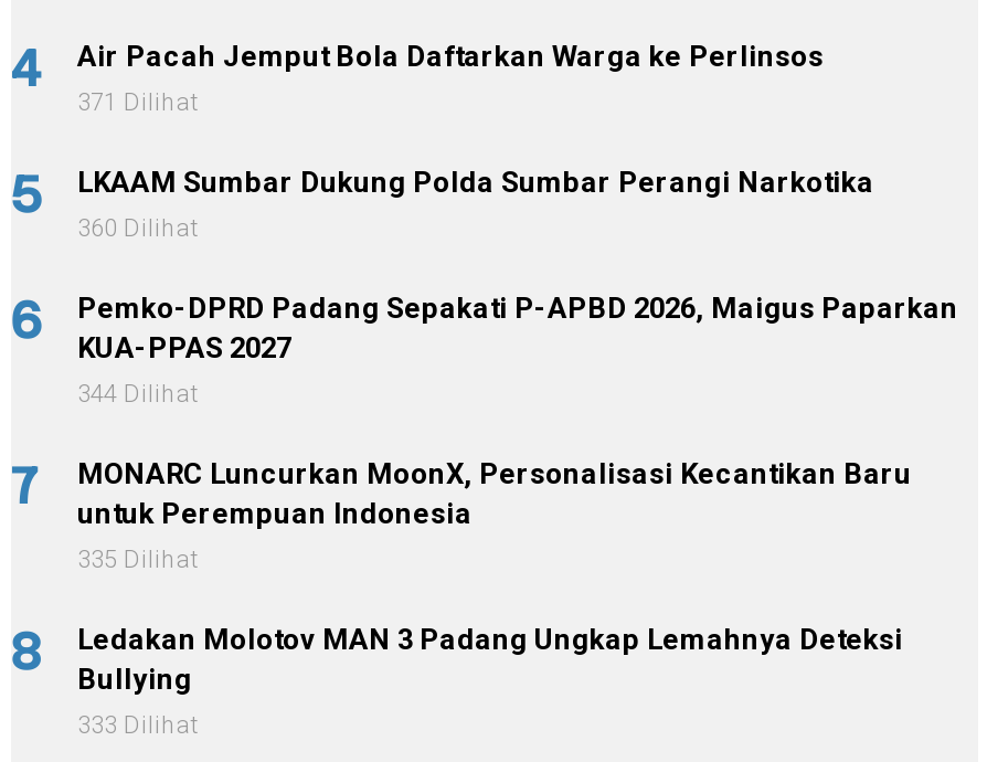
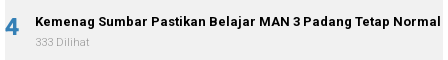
- Air Pacah Jemput Bola Daftarkan Warga ke Perlinsos
- 371 Dilihat
- 5
- LKAAM Sumbar Dukung Polda Sumbar Perangi Narkotika
- 360 Dilihat
- 6
- Pemko-DPRD Padang Sepakati P-APBD 2026, Maigus Paparkan
- KUA-PPAS 2027
- 344 Dilihat
- 7
- MONARC Luncurkan MoonX, Personalisasi Kecantikan Baru
- untuk Perempuan Indonesia
- 335 Dilihat
- 8
- Ledakan Molotov MAN 3 Padang Ungkap Lemahnya Deteksi
- Bullying
+ Kemenag Sumbar Pastikan Belajar MAN 3 Padang Tetap Normal
